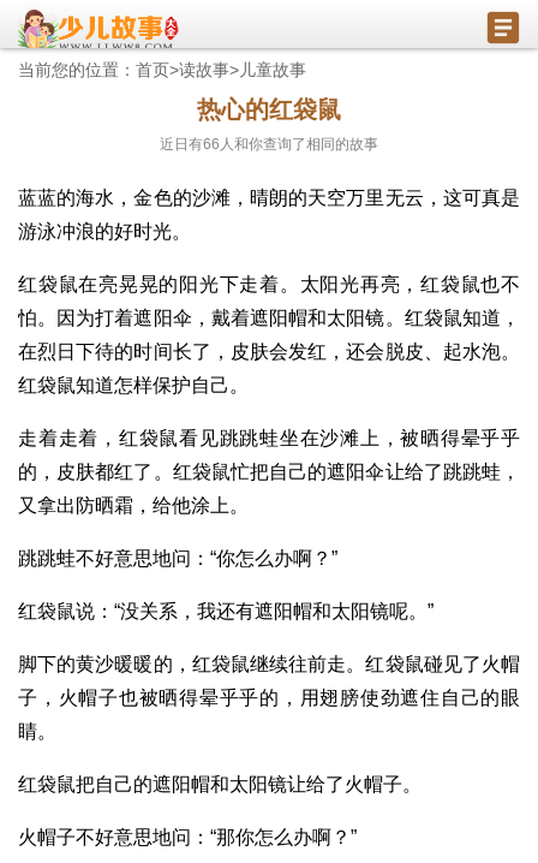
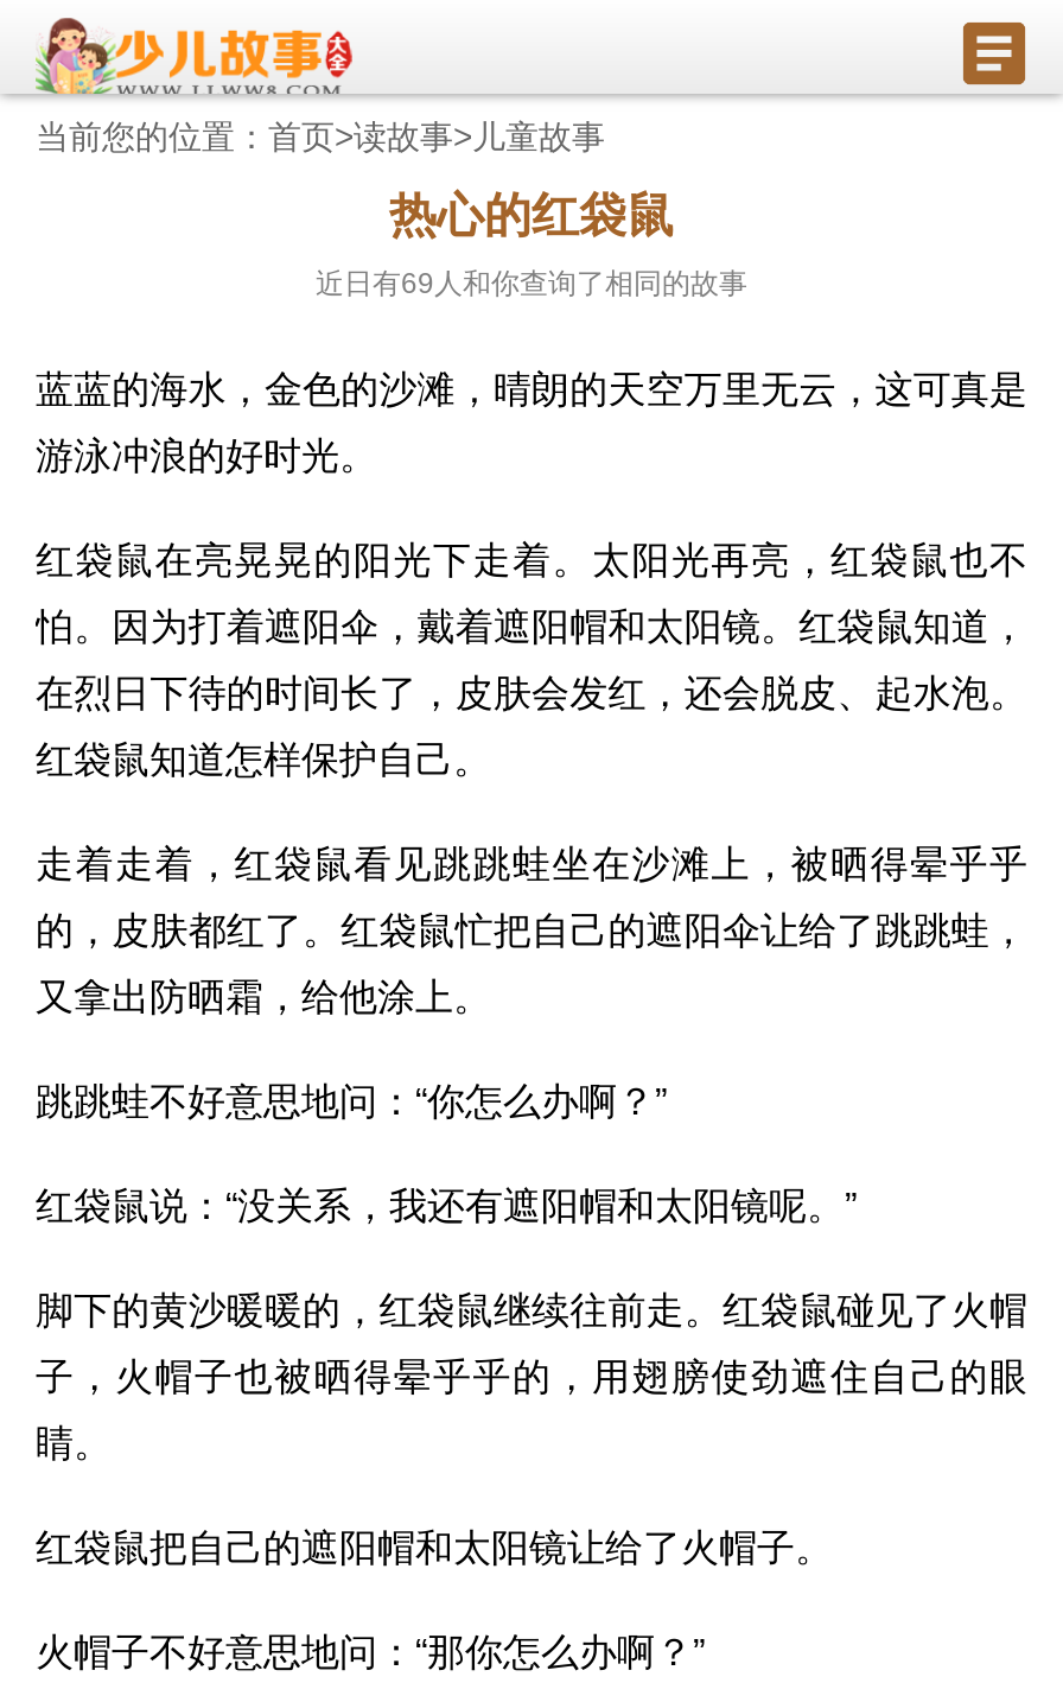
- 近日有66人和你查询了相同的故事
+ 近日有69人和你查询了相同的故事
